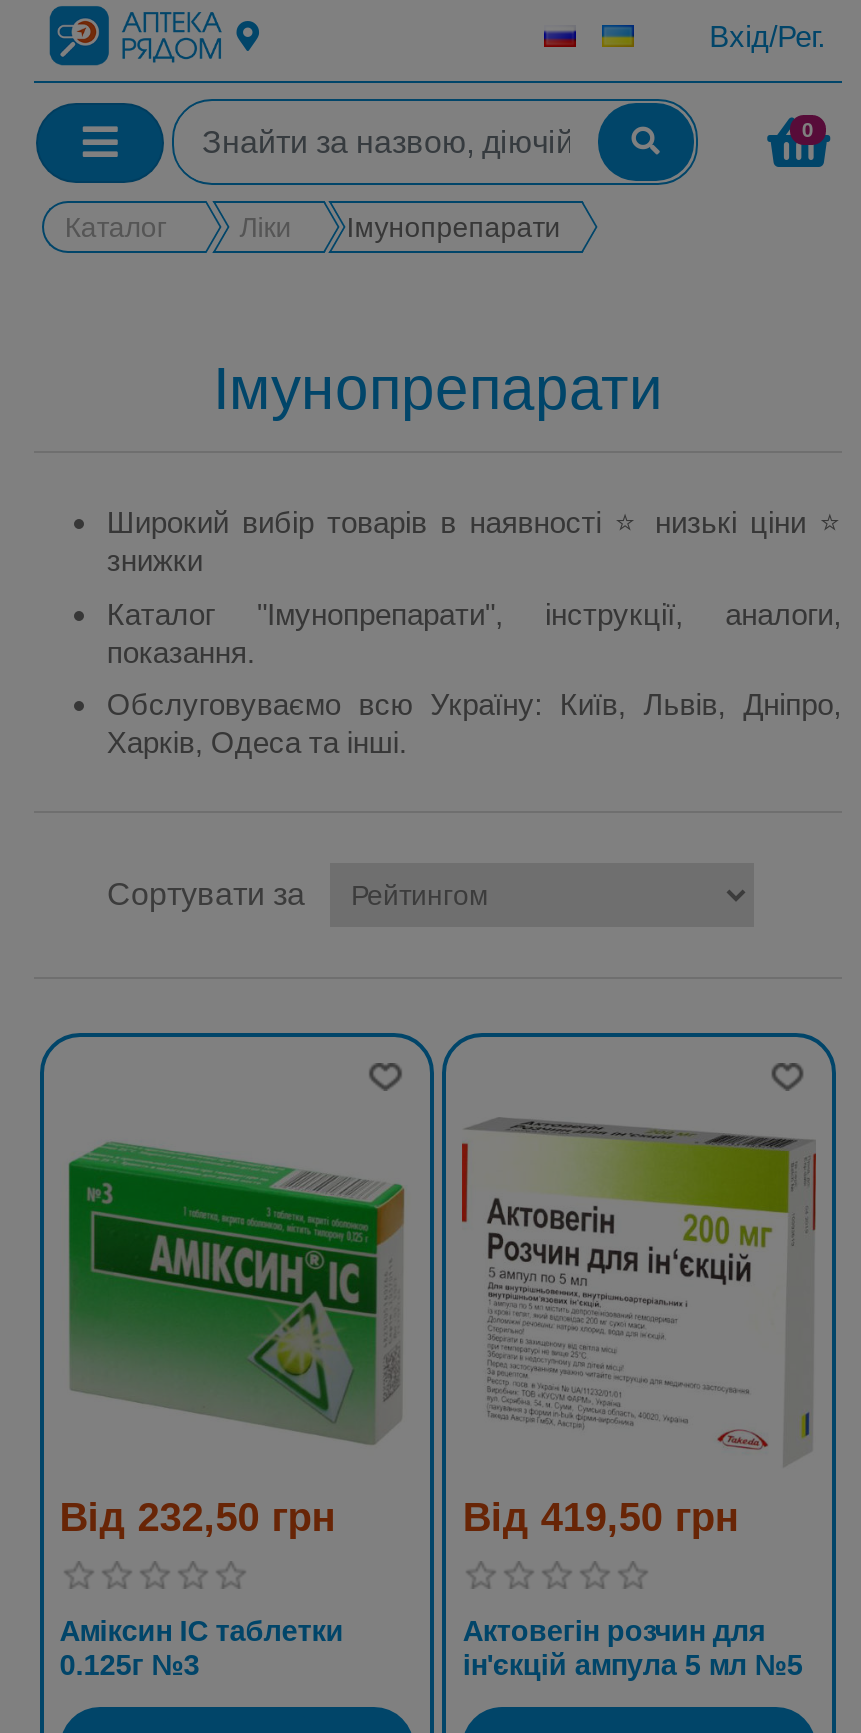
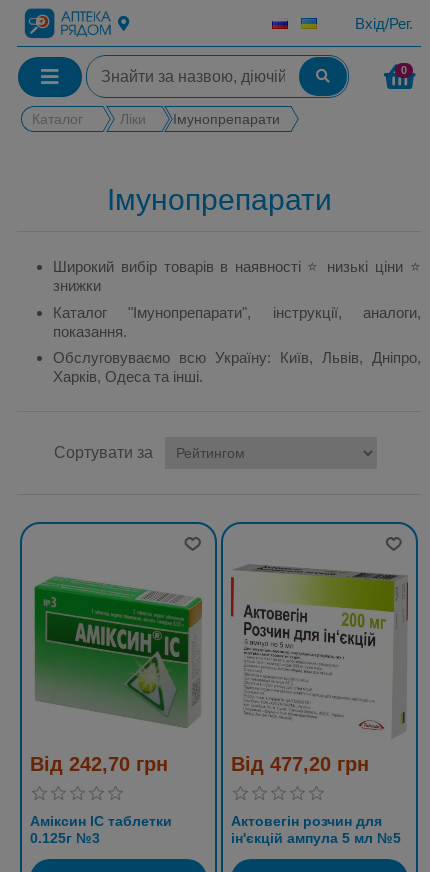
- Від 232,50 грн
+ Від 242,70 грн

- Від 419,50 грн
+ Від 477,20 грн
